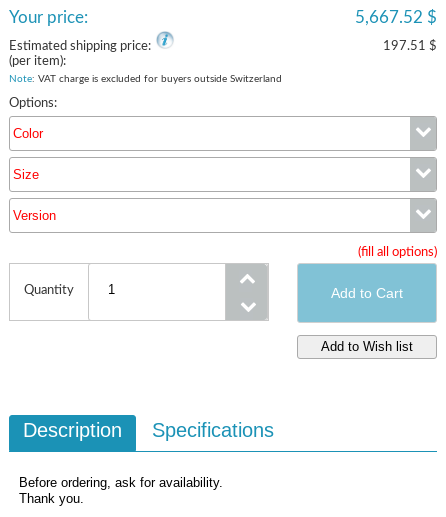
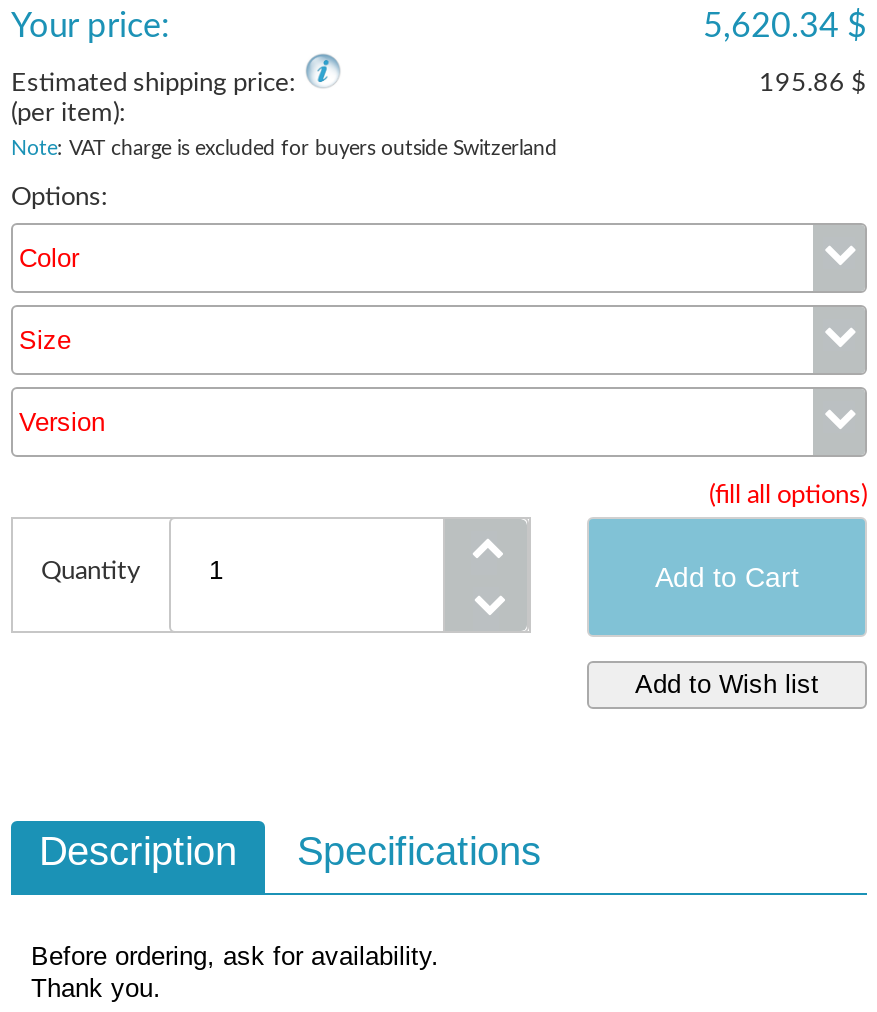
- 5,667.52 $
+ 5,620.34 $

- 197.51 $
+ 195.86 $
